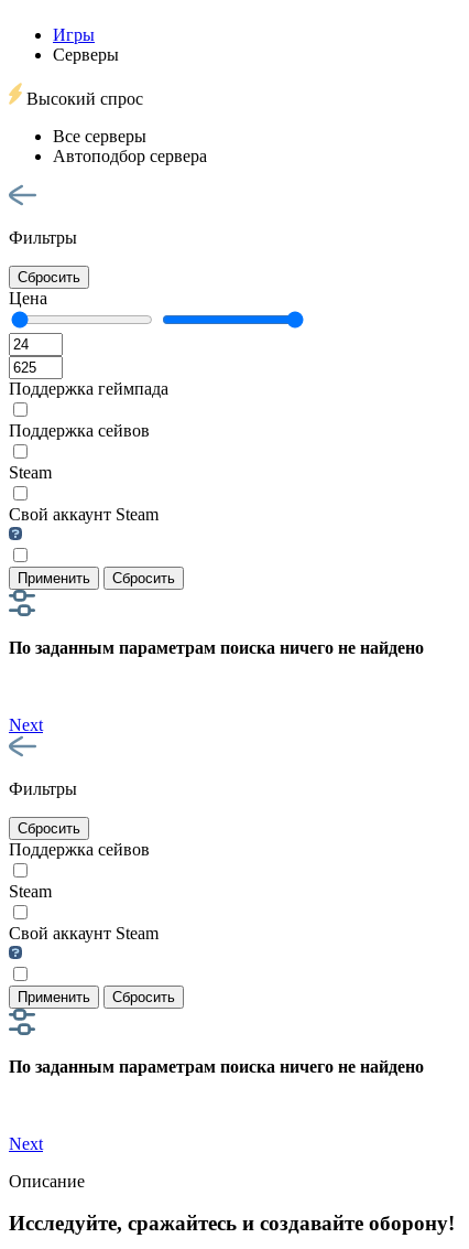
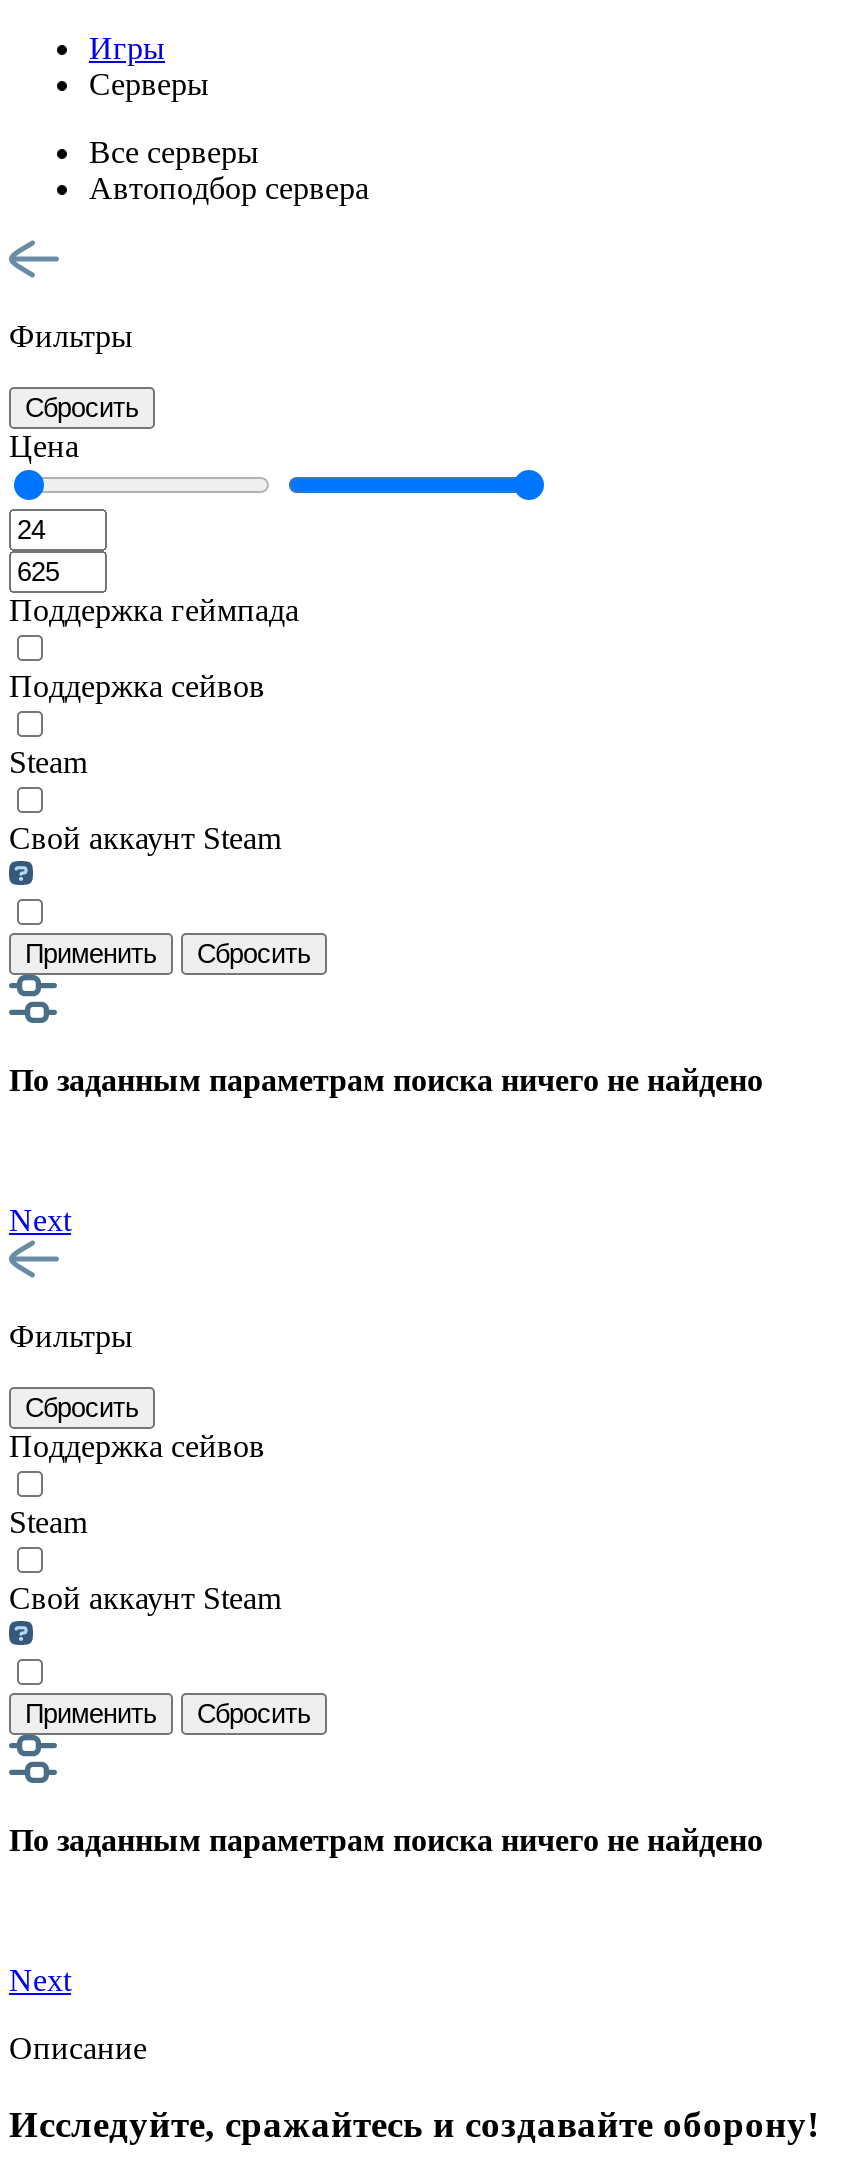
- Высокий спрос
